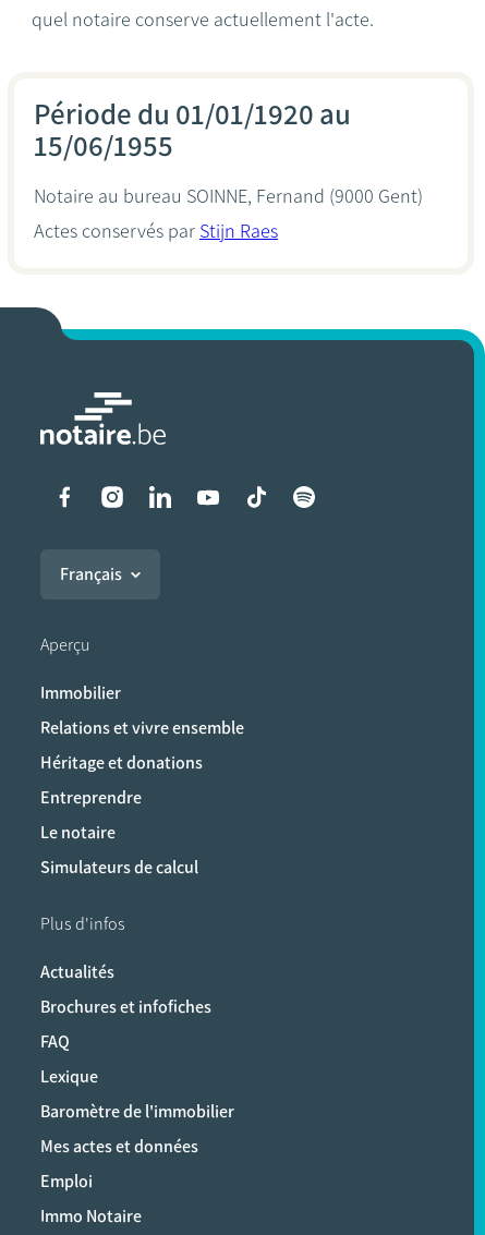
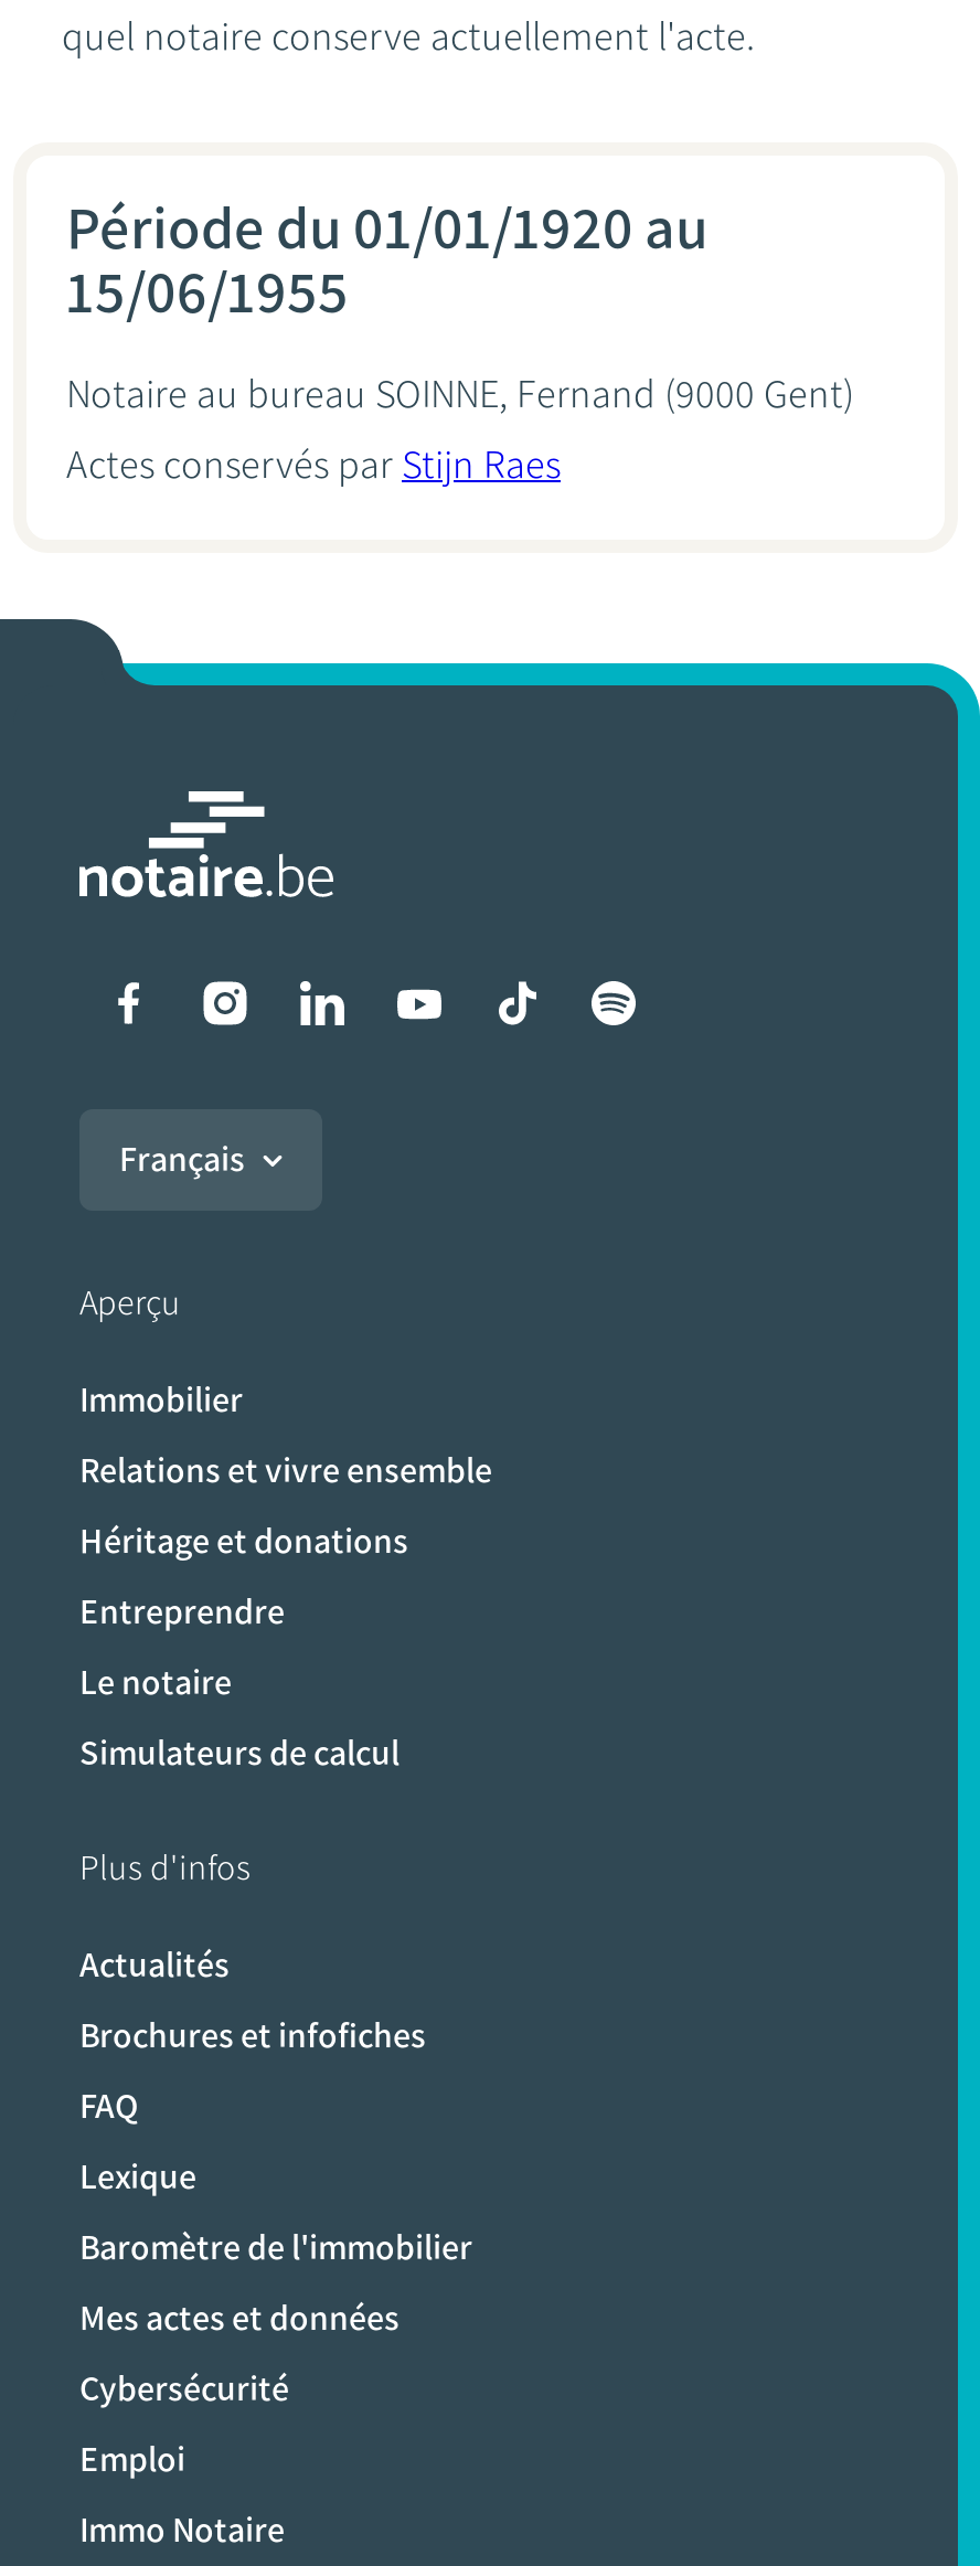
+ Cybersécurité
